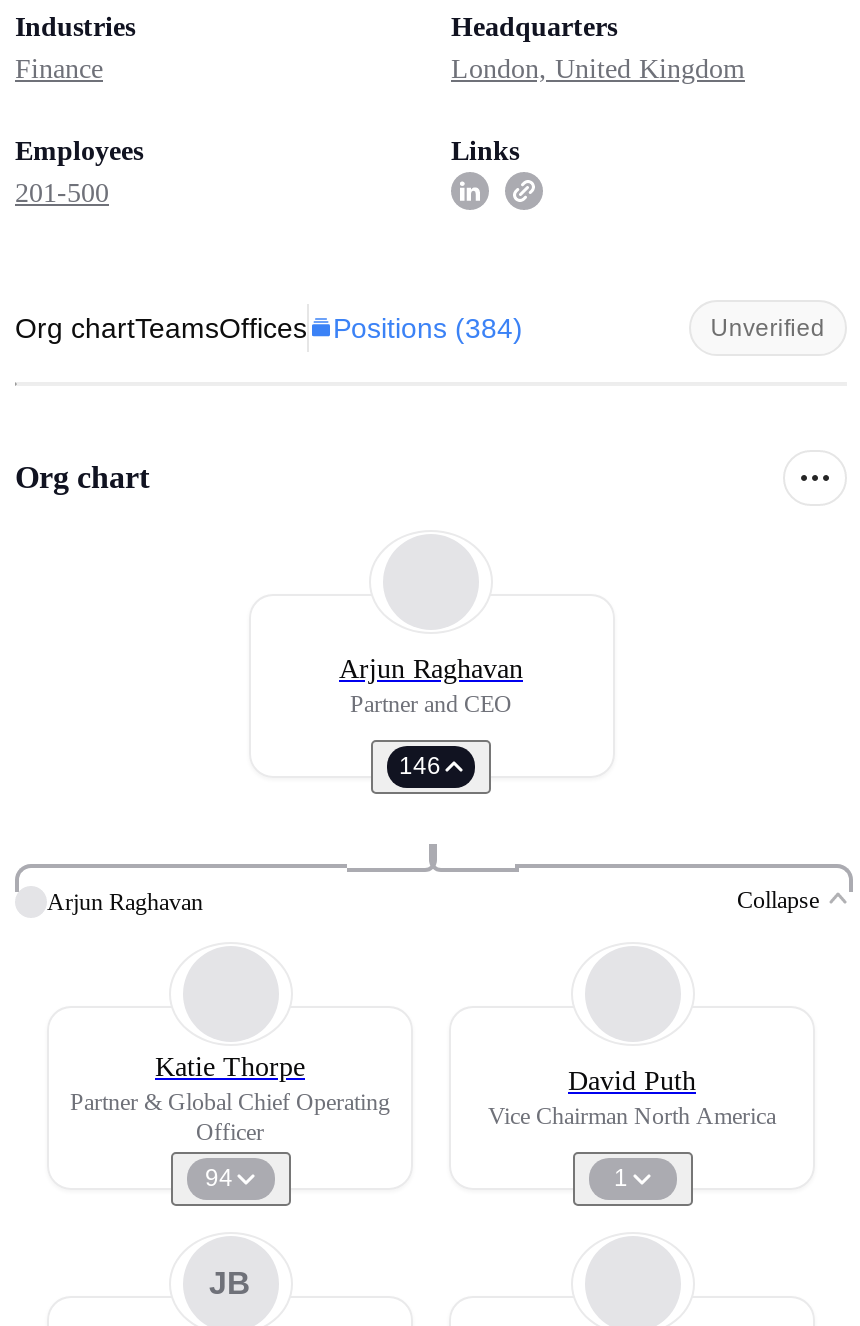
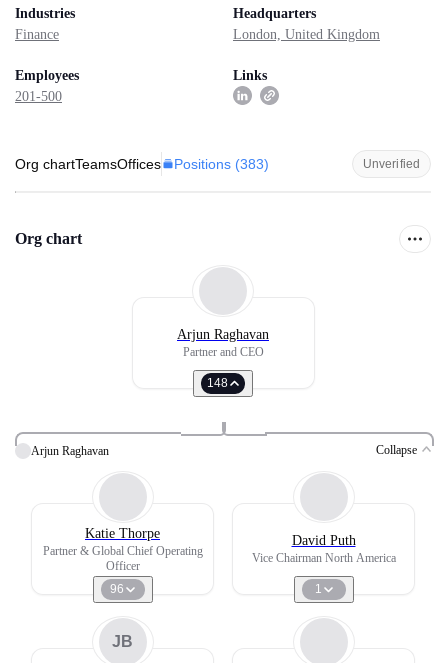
- Org chartTeamsOffices Positions (384)
+ Org chartTeamsOffices Positions (383)

- 146
+ 148

- 94
+ 96
